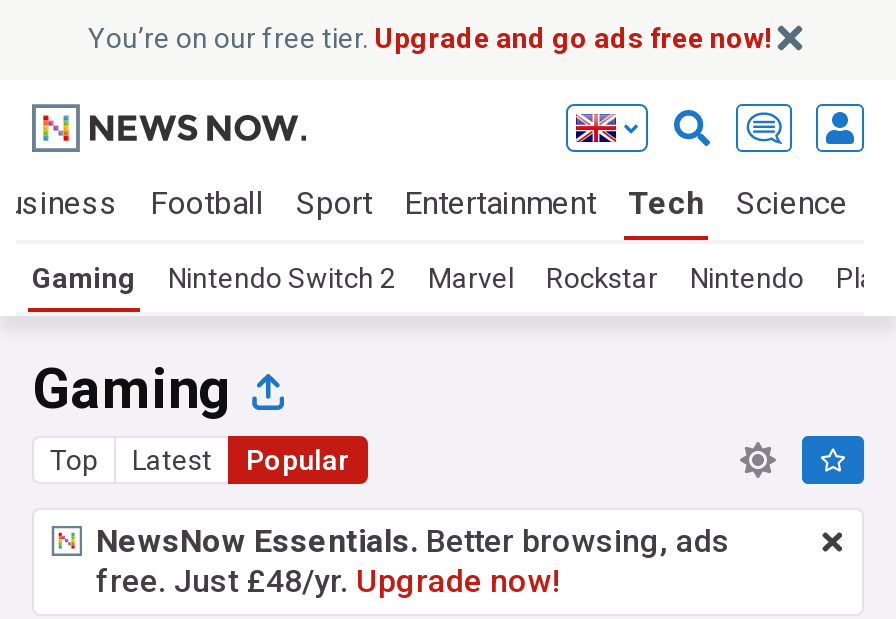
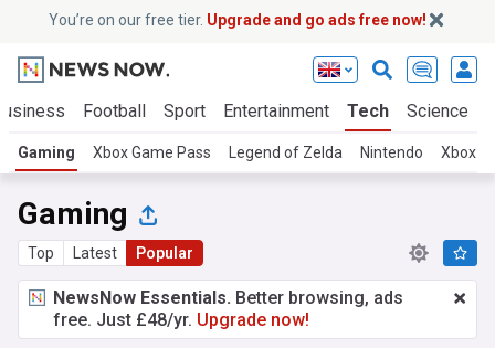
- Nintendo Switch 2
- Marvel
- Rockstar
+ Xbox Game Pass
+ Legend of Zelda

+ Xbox
